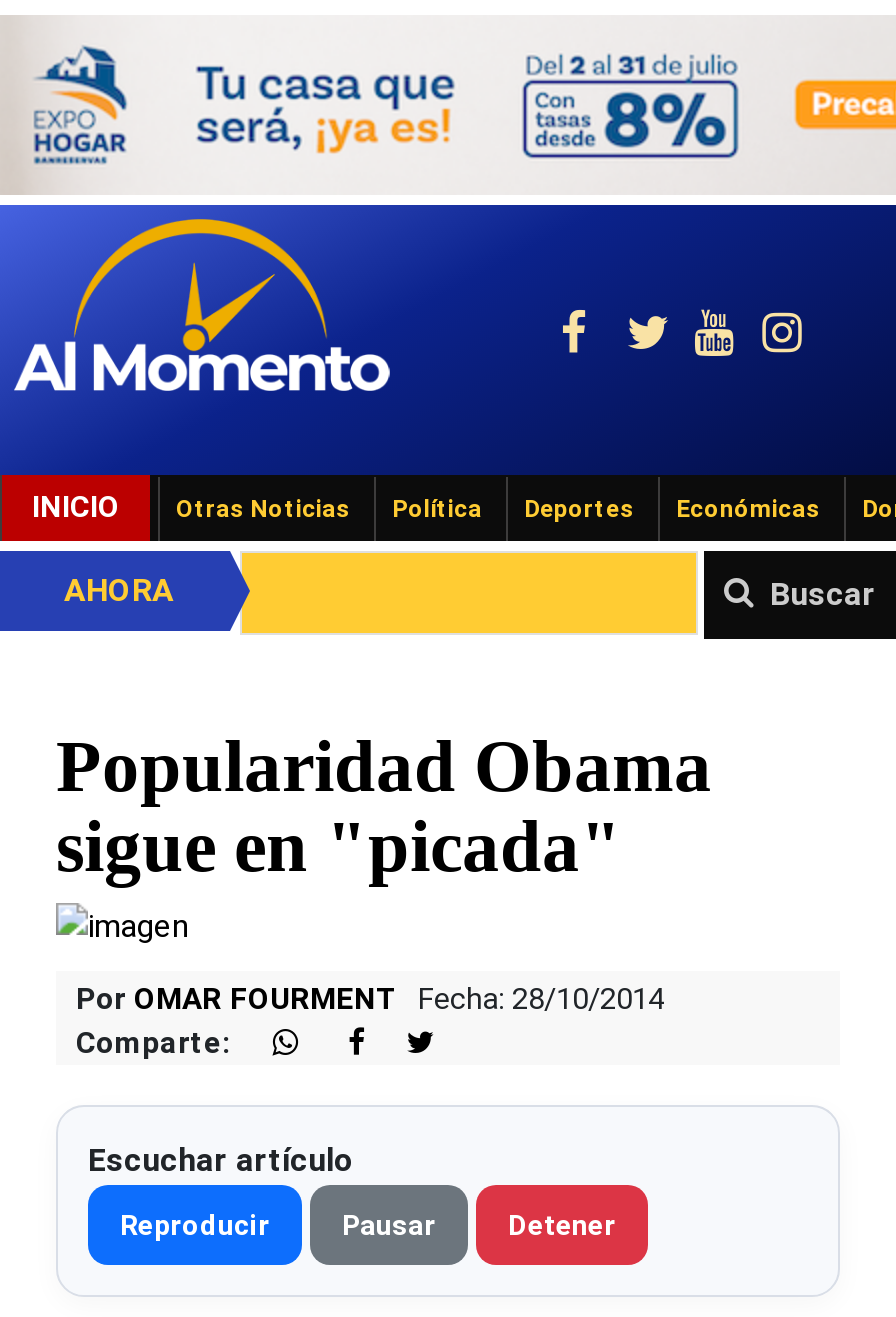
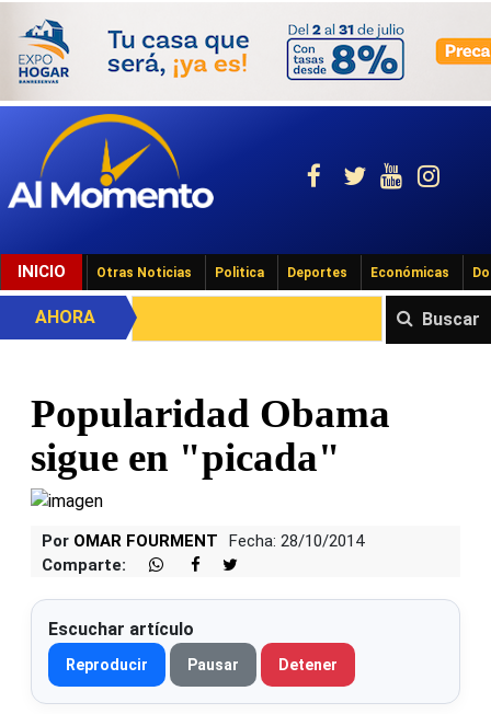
- Política
+ Politica
